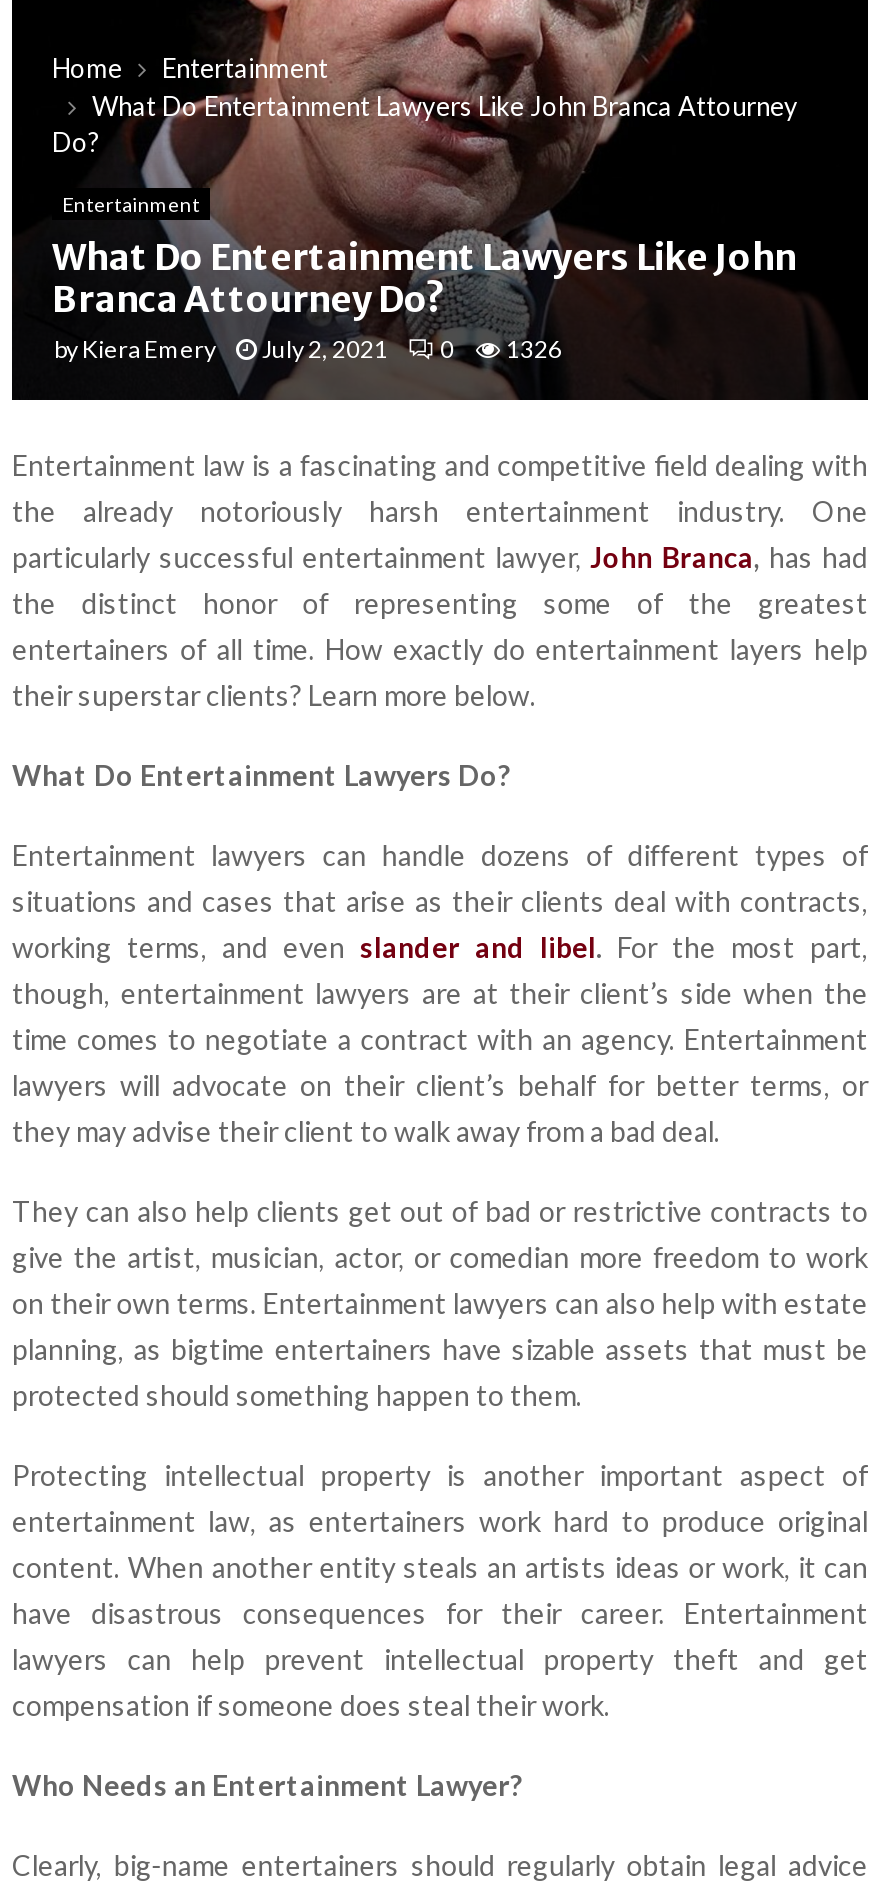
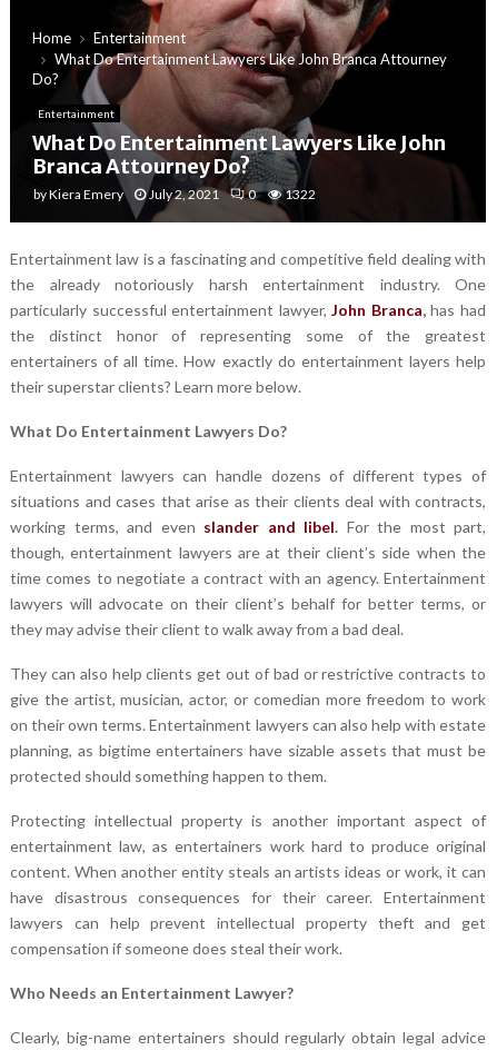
- by Kiera Emery July 2, 2021 0 1326
+ by Kiera Emery July 2, 2021 0 1322
